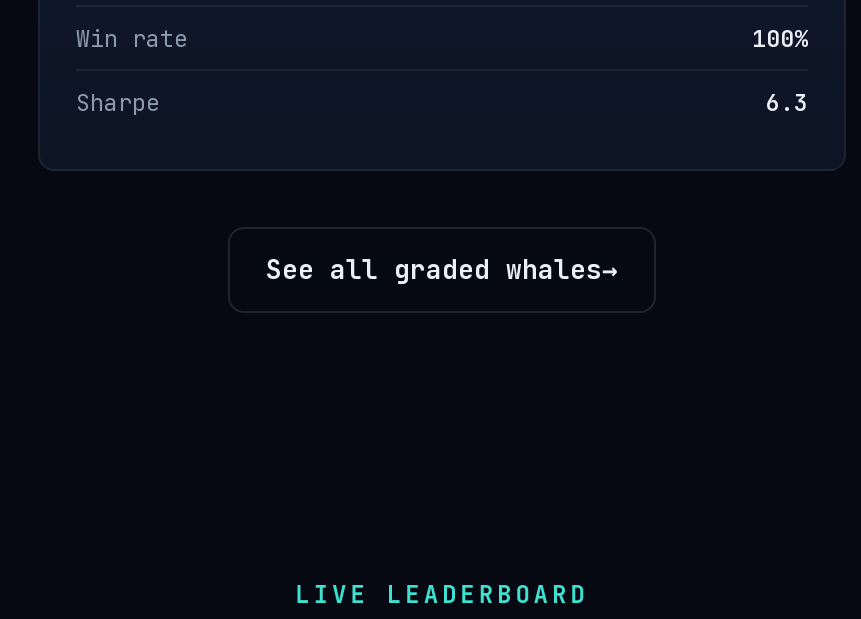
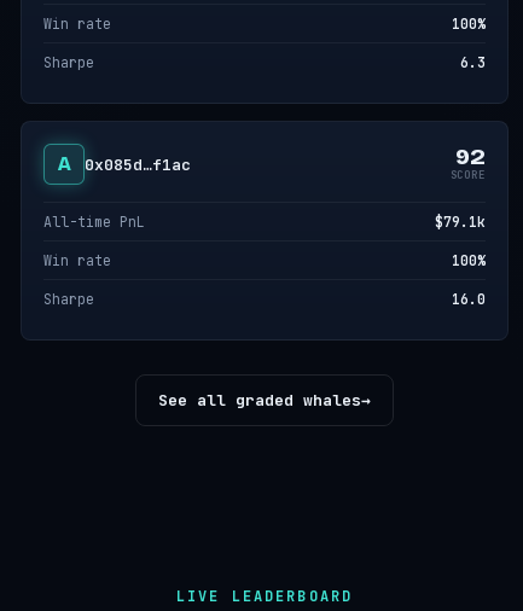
+ A
+ 0x085d…f1ac
+ 92
+ SCORE
+ All-time PnL
+ $79.1k
+ Win rate
+ 100%
+ Sharpe
+ 16.0
